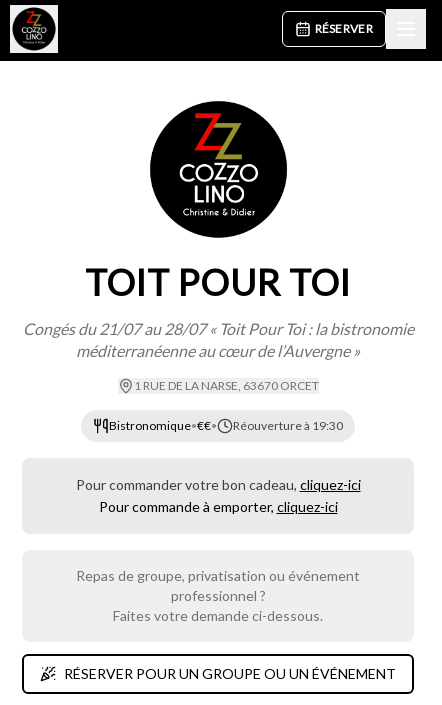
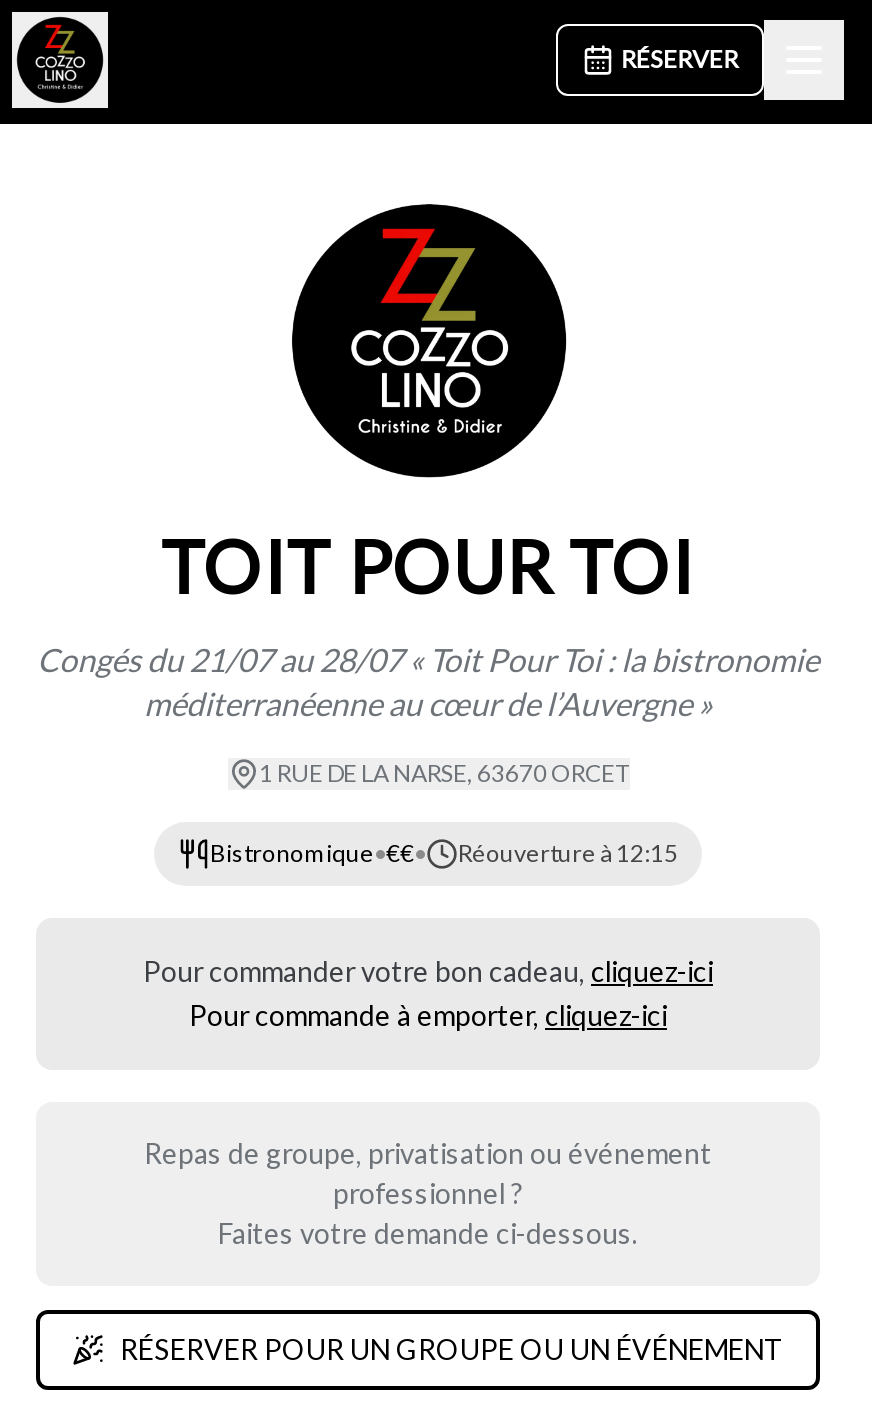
- Réouverture à 19:30
+ Réouverture à 12:15
